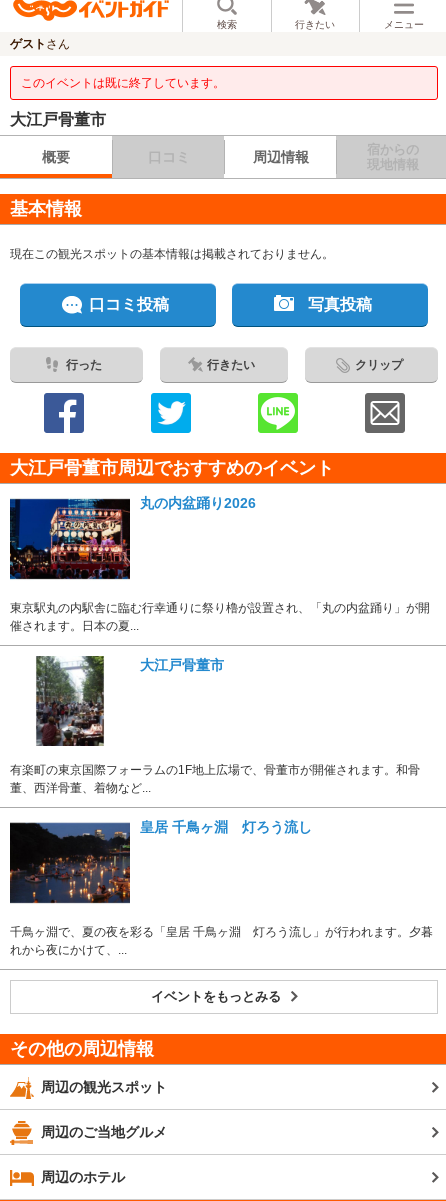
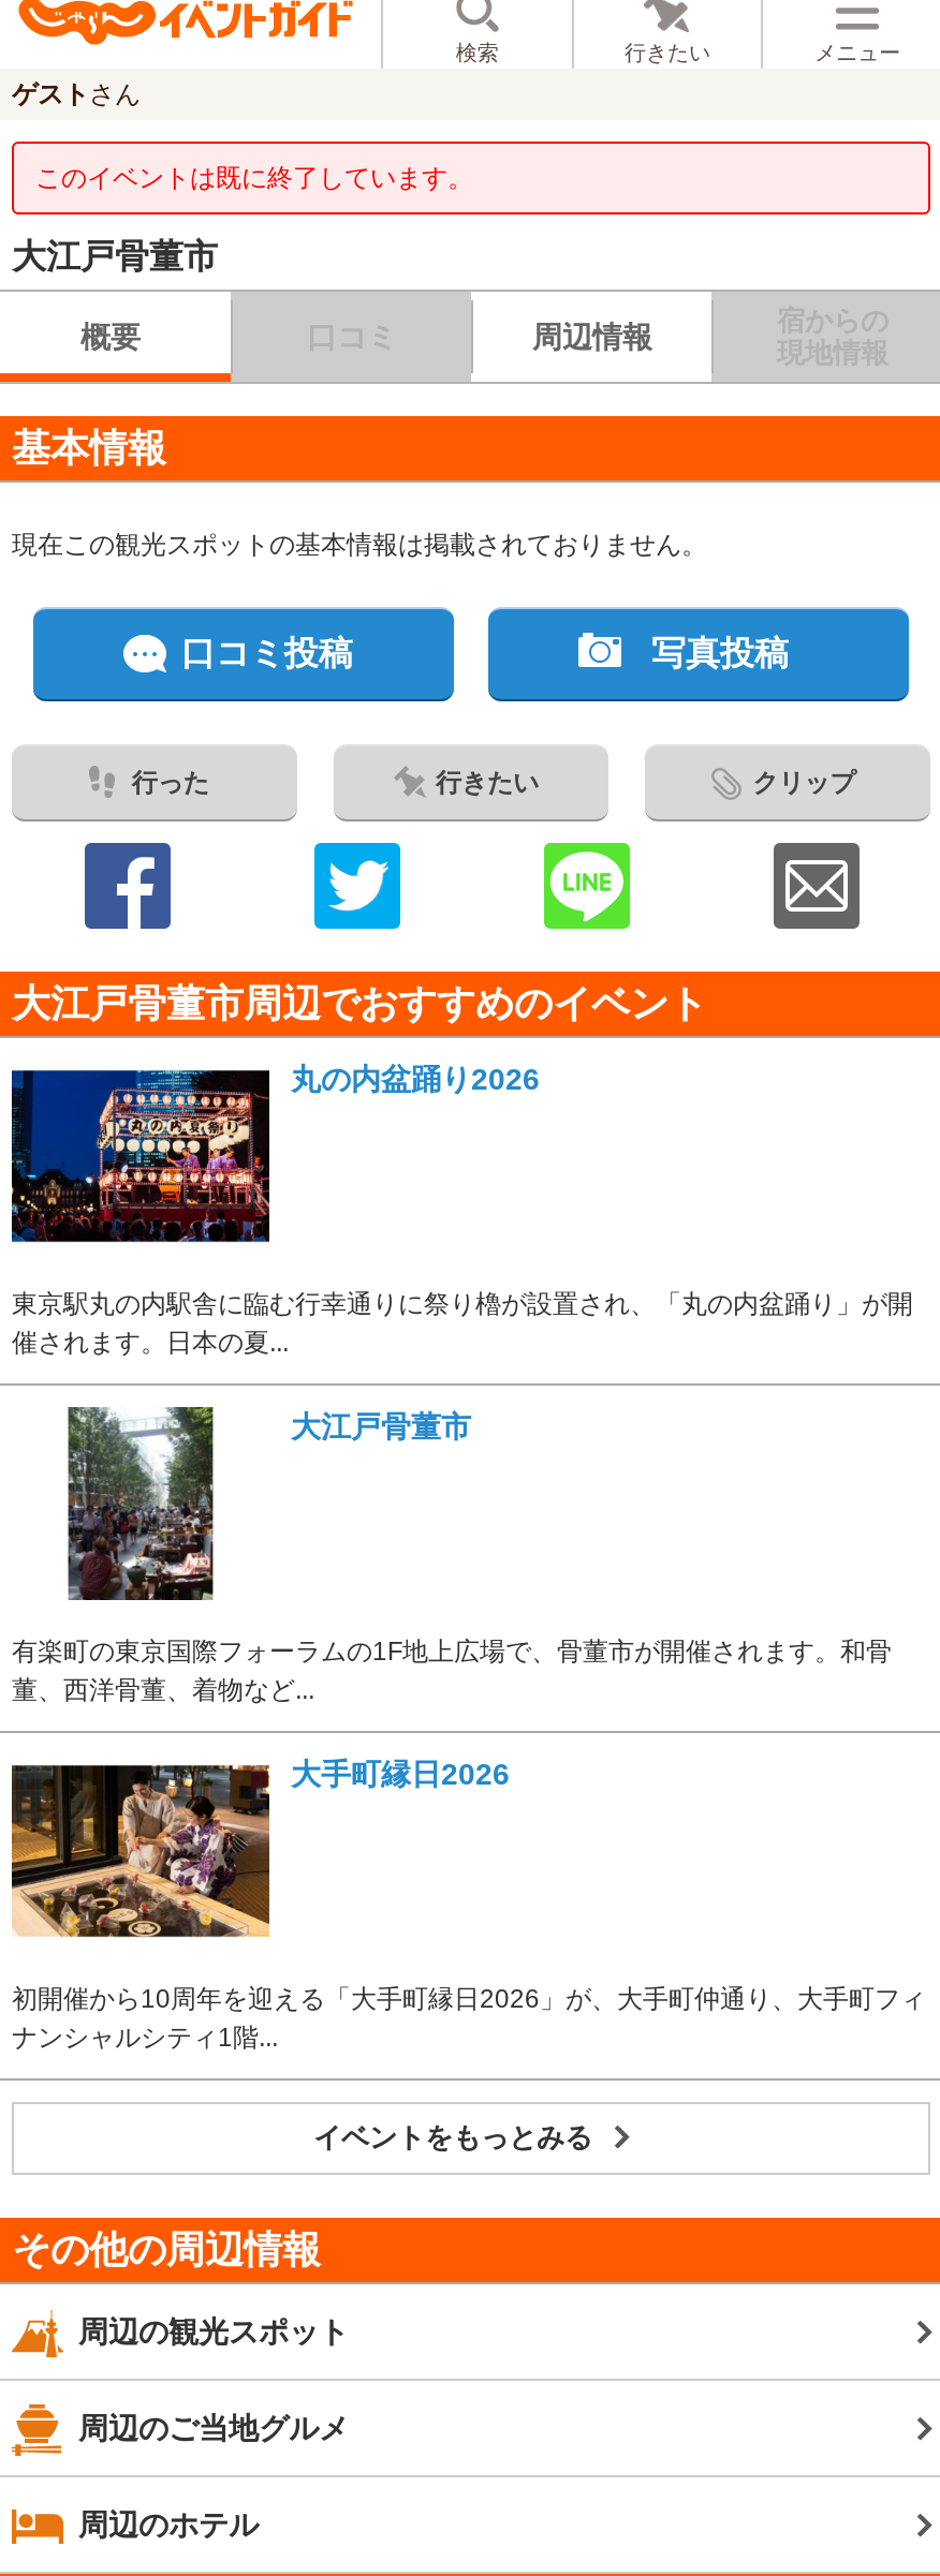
- [image]
- 皇居 千鳥ヶ淵 灯ろう流し
+ [image]
+ 大手町縁日2026

- 千鳥ヶ淵で、夏の夜を彩る「皇居 千鳥ヶ淵 灯ろう流し」が行われます。夕暮
- れから夜にかけて、...
+ 初開催から10周年を迎える「大手町縁日2026」が、大手町仲通り、大手町フィ
+ ナンシャルシティ1階...
